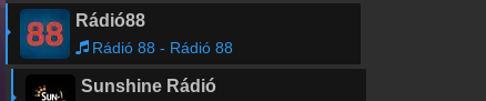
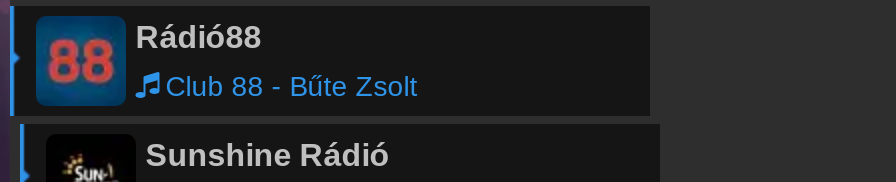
- Rádió 88 - Rádió 88
+ Club 88 - Bűte Zsolt
